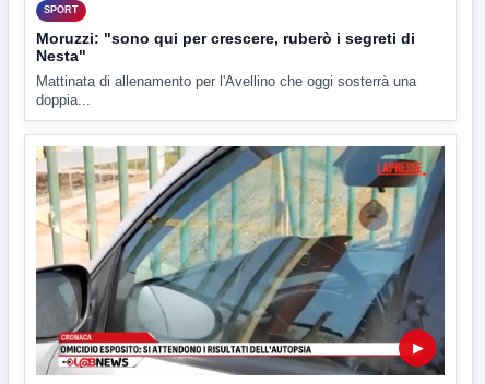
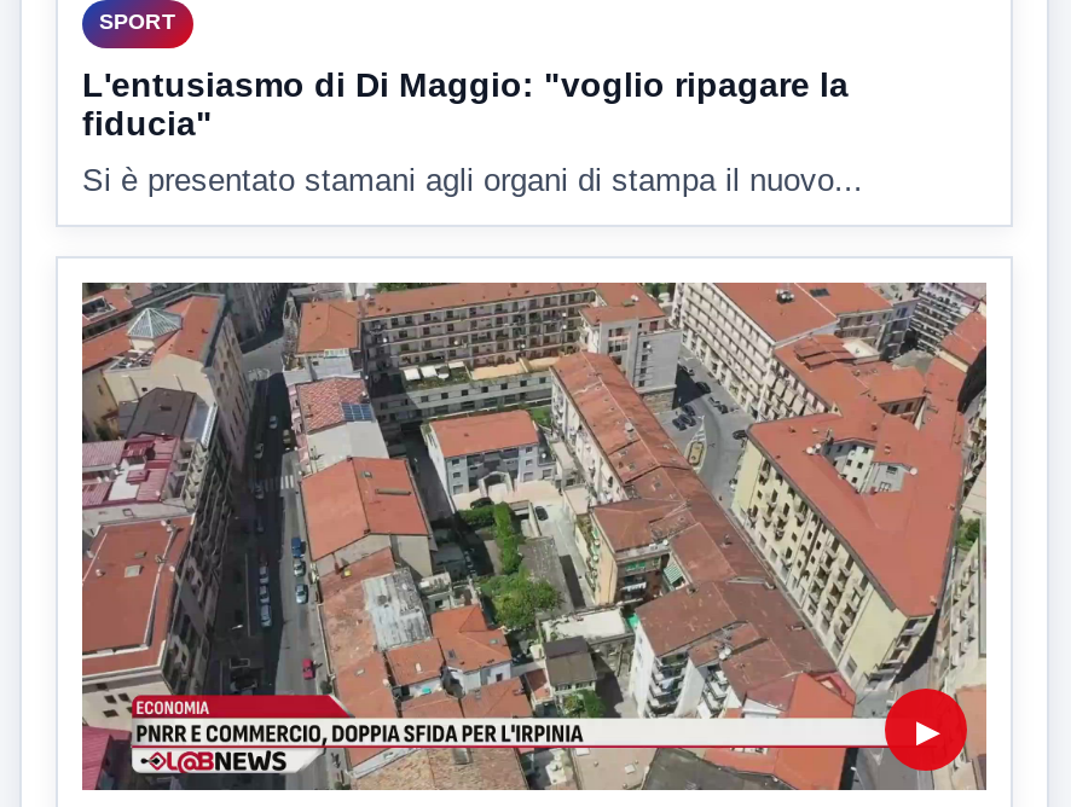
- Moruzzi: "sono qui per crescere, ruberò i segreti di
- Nesta"
+ L'entusiasmo di Di Maggio: "voglio ripagare la
+ fiducia"

- Mattinata di allenamento per l'Avellino che oggi sosterrà una
- doppia...
+ Si è presentato stamani agli organi di stampa il nuovo...

- [image]
+ [image]
